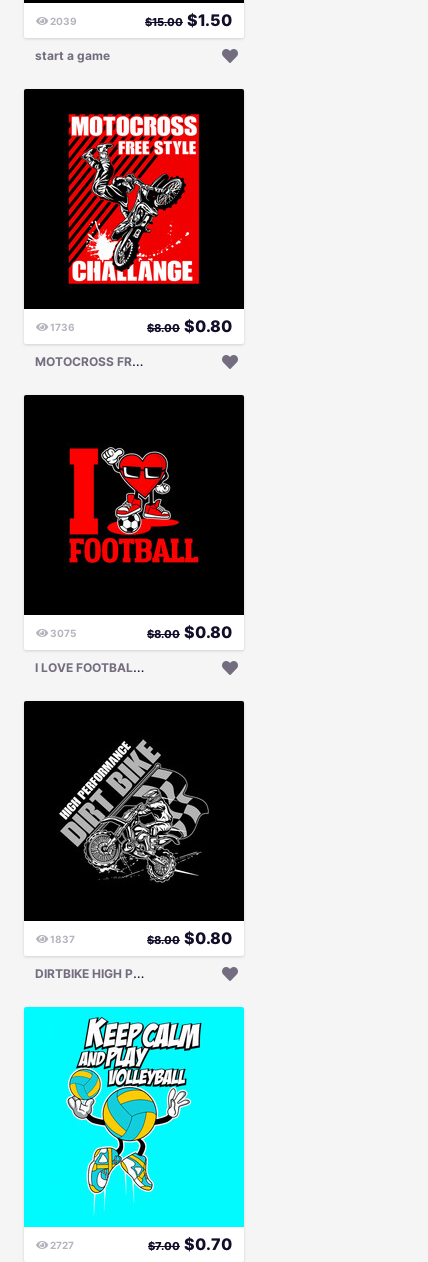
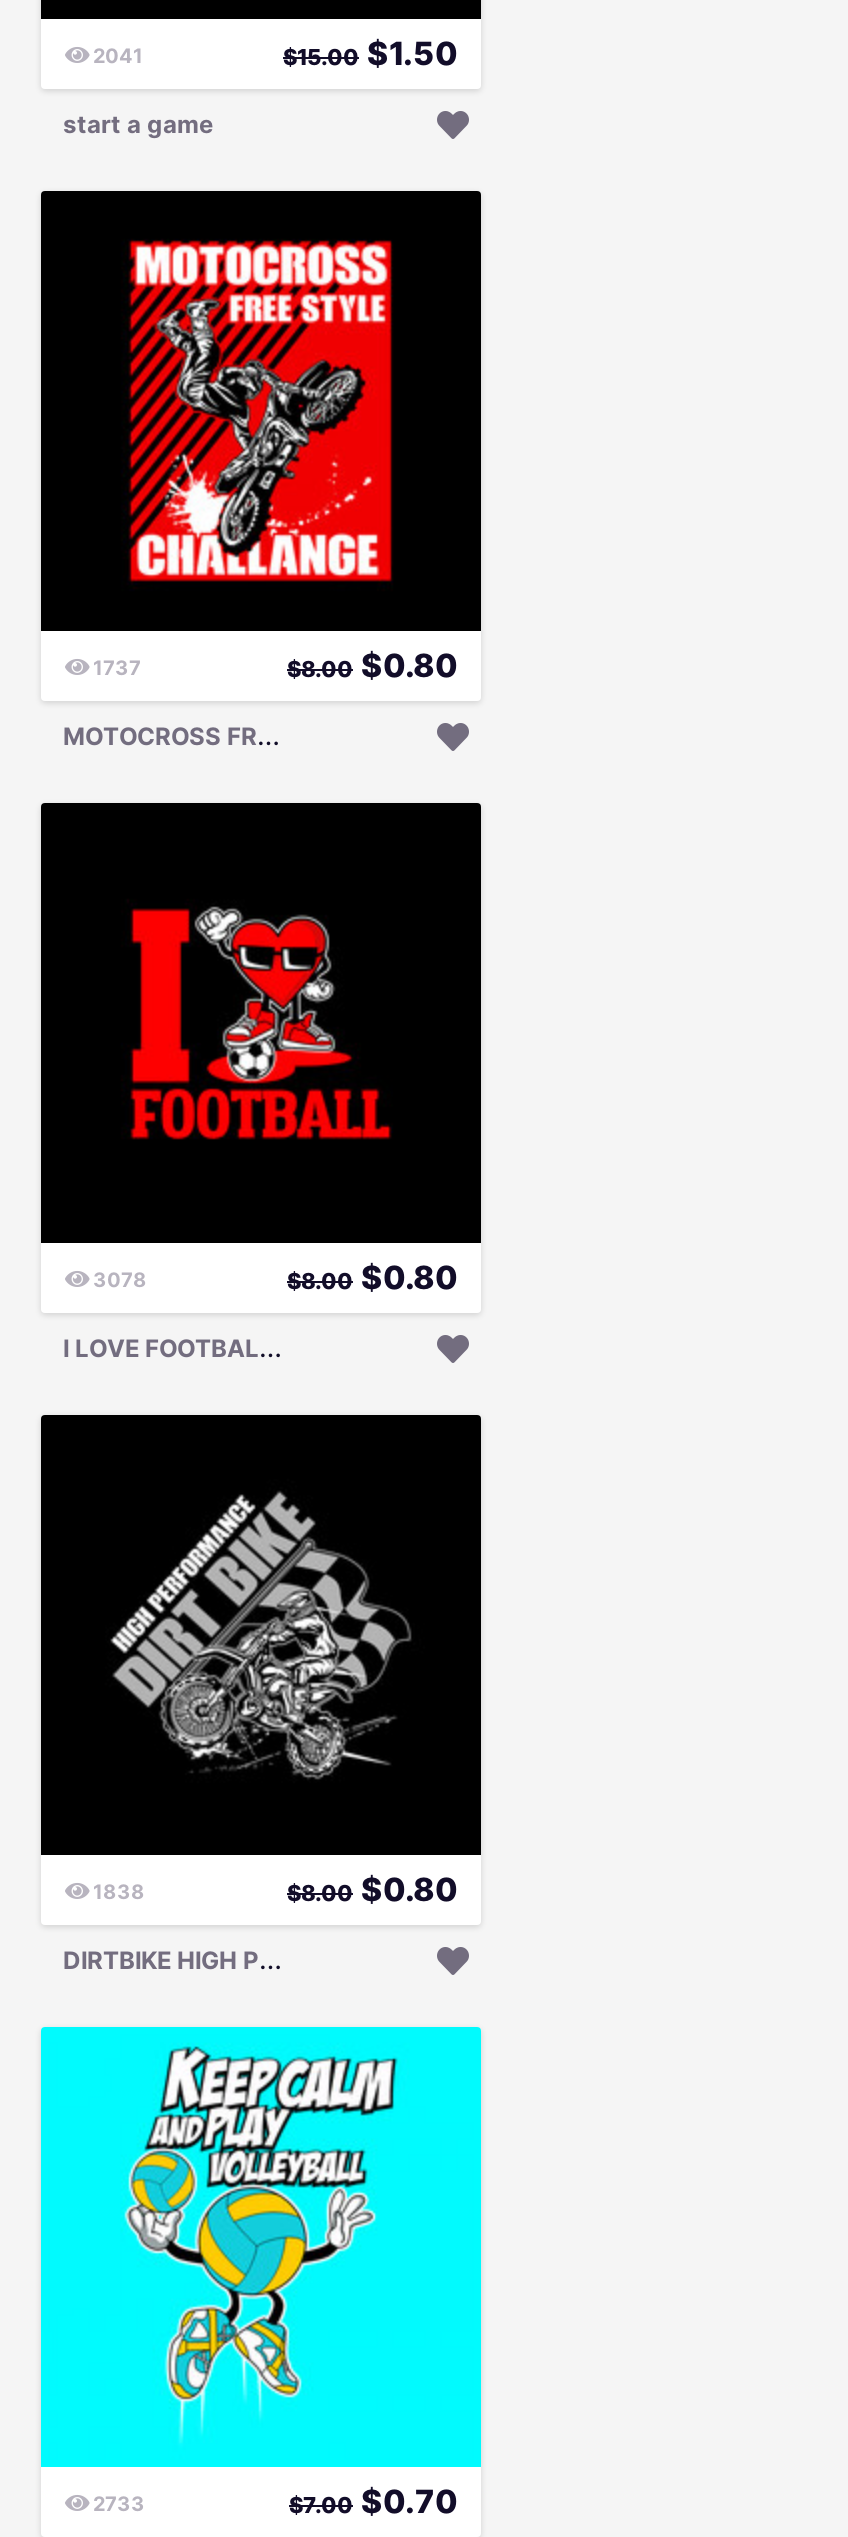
- 2039
+ 2041

- 1736
+ 1737

- 3075
+ 3078

- 1837
+ 1838

- 2727
+ 2733
